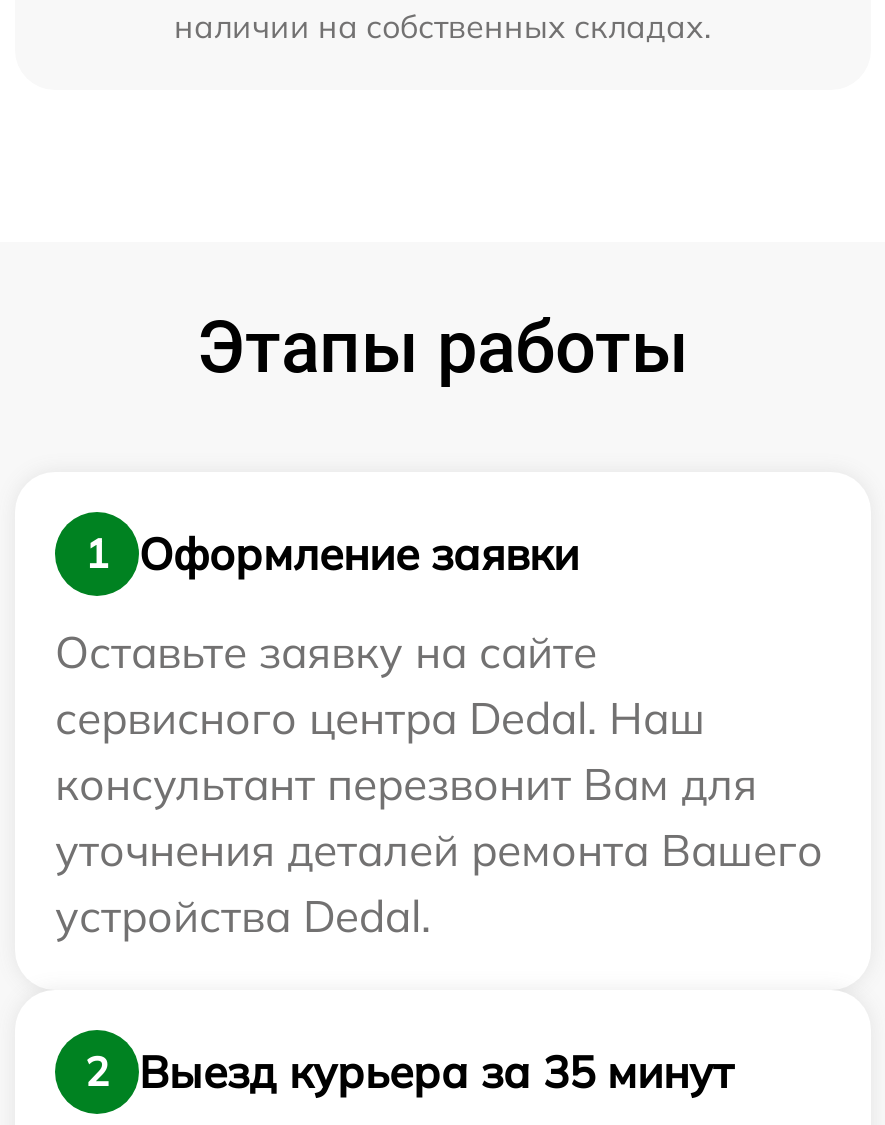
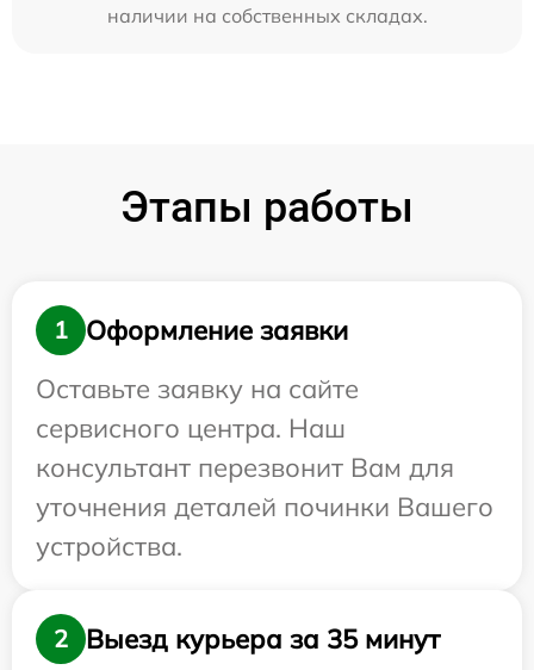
- сервисного центра Dedal. Наш
+ сервисного центра. Наш

- уточнения деталей ремонта Вашего
- устройства Dedal.
+ уточнения деталей починки Вашего
+ устройства.
